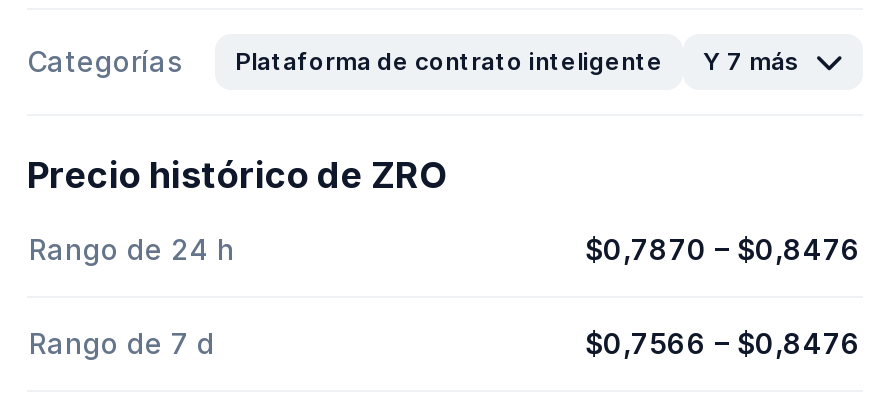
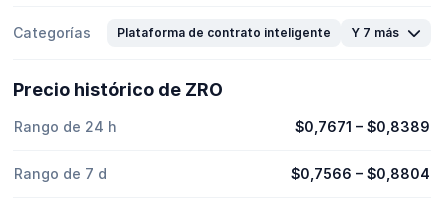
- $0,7870 – $0,8476
+ $0,7671 – $0,8389

- $0,7566 – $0,8476
+ $0,7566 – $0,8804
